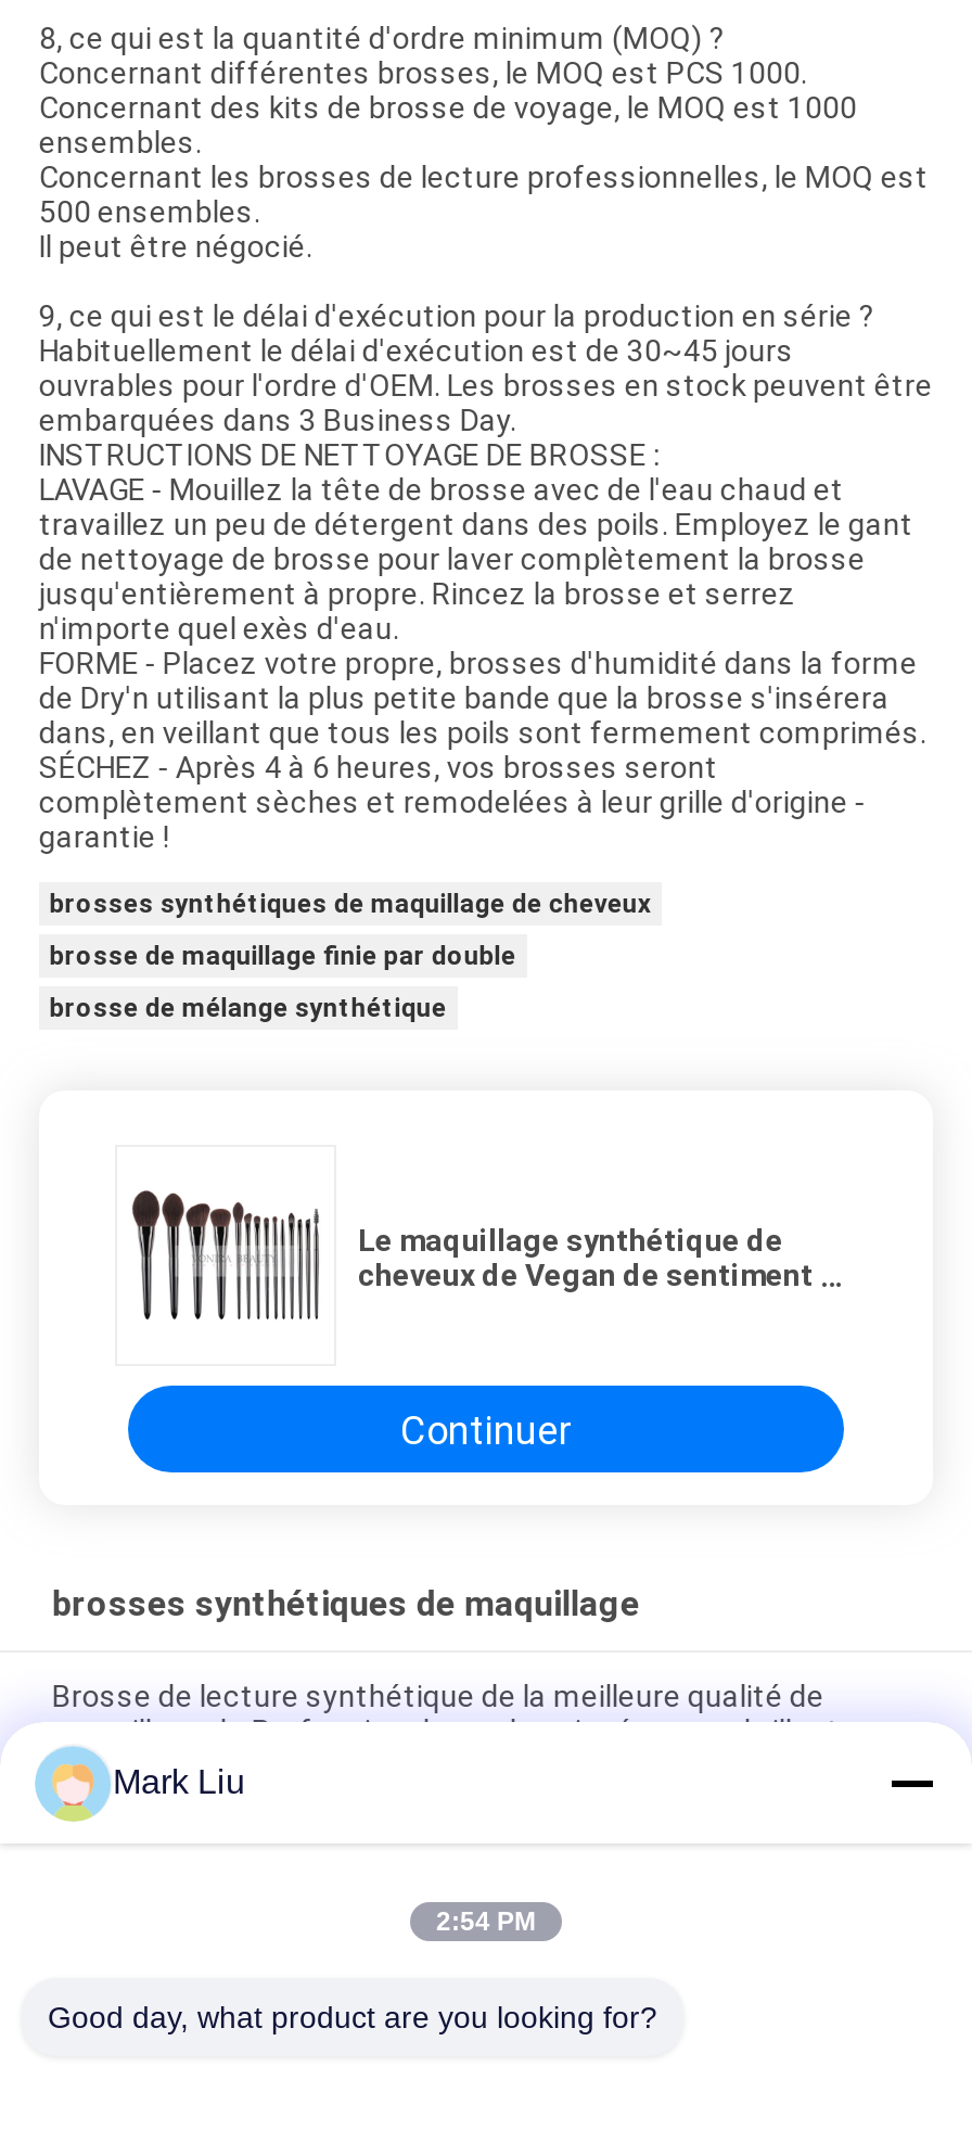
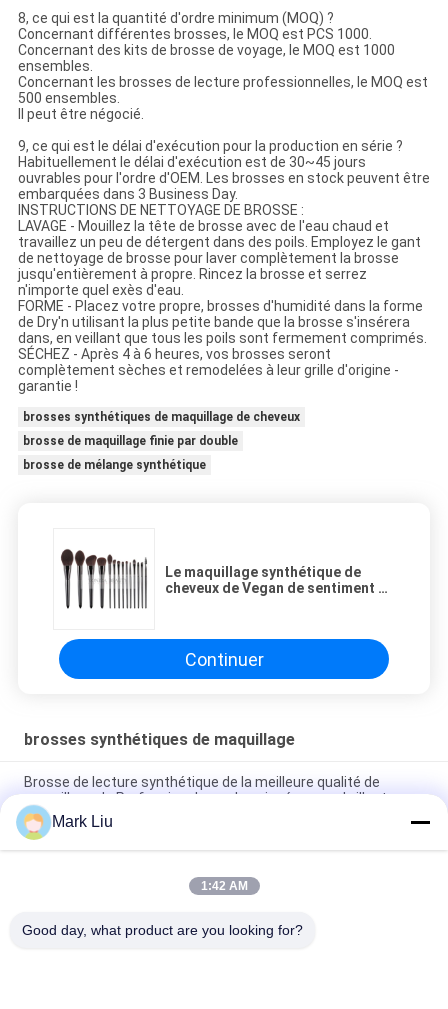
- 2:54 PM
+ 1:42 AM
